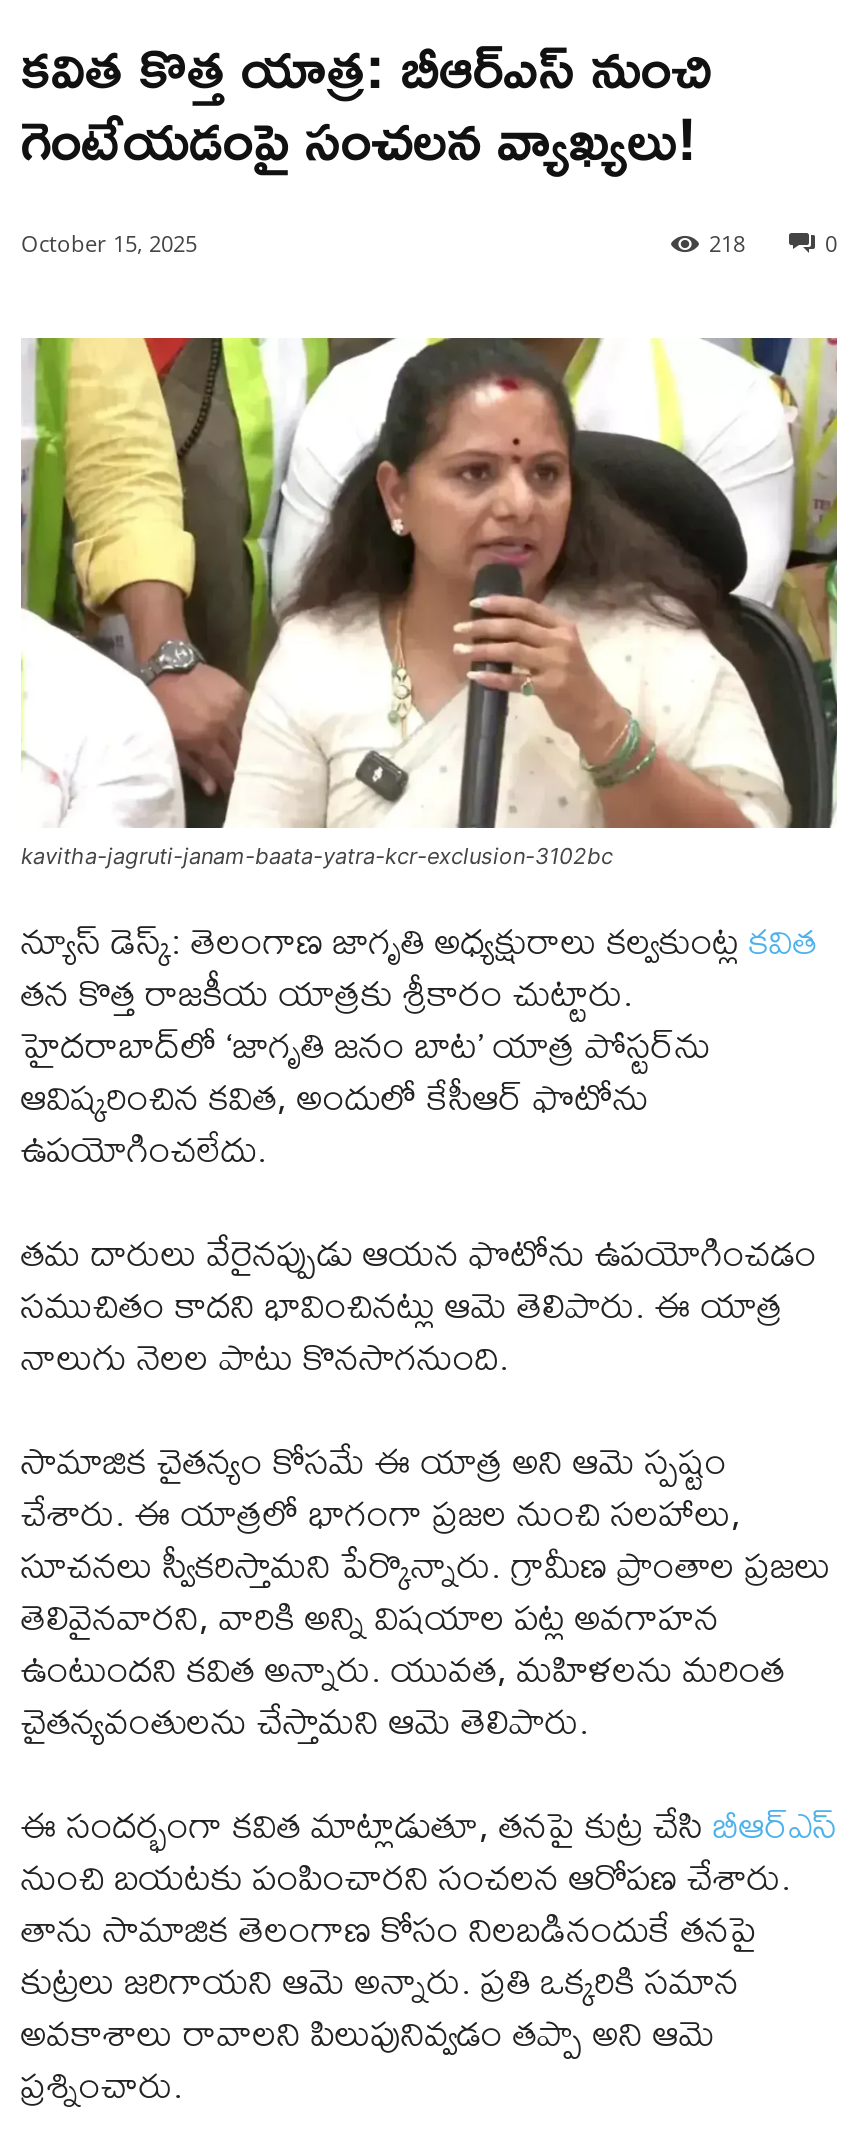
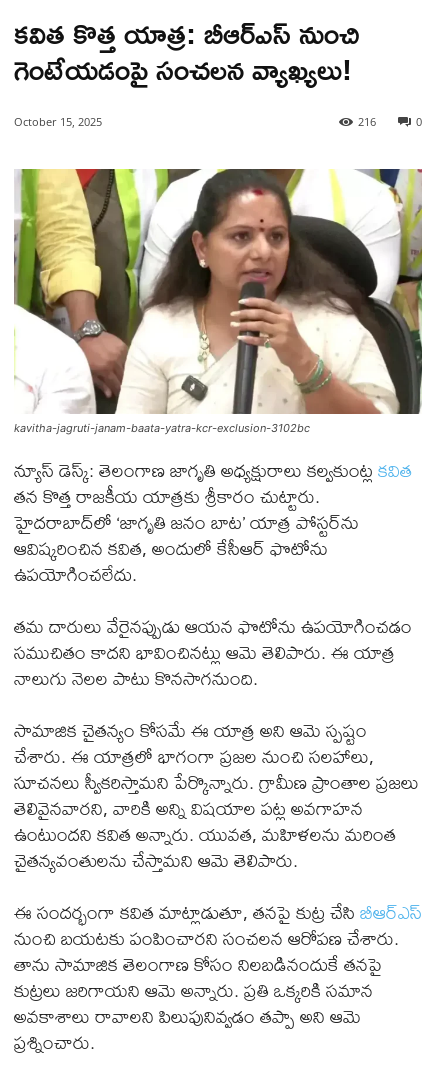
- 218
+ 216
